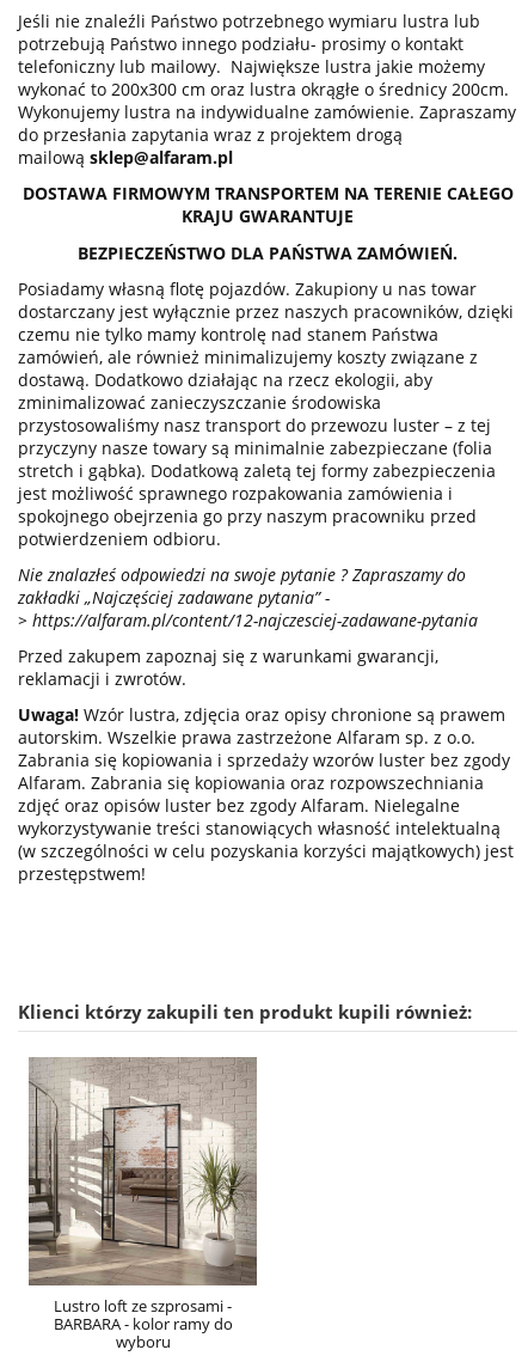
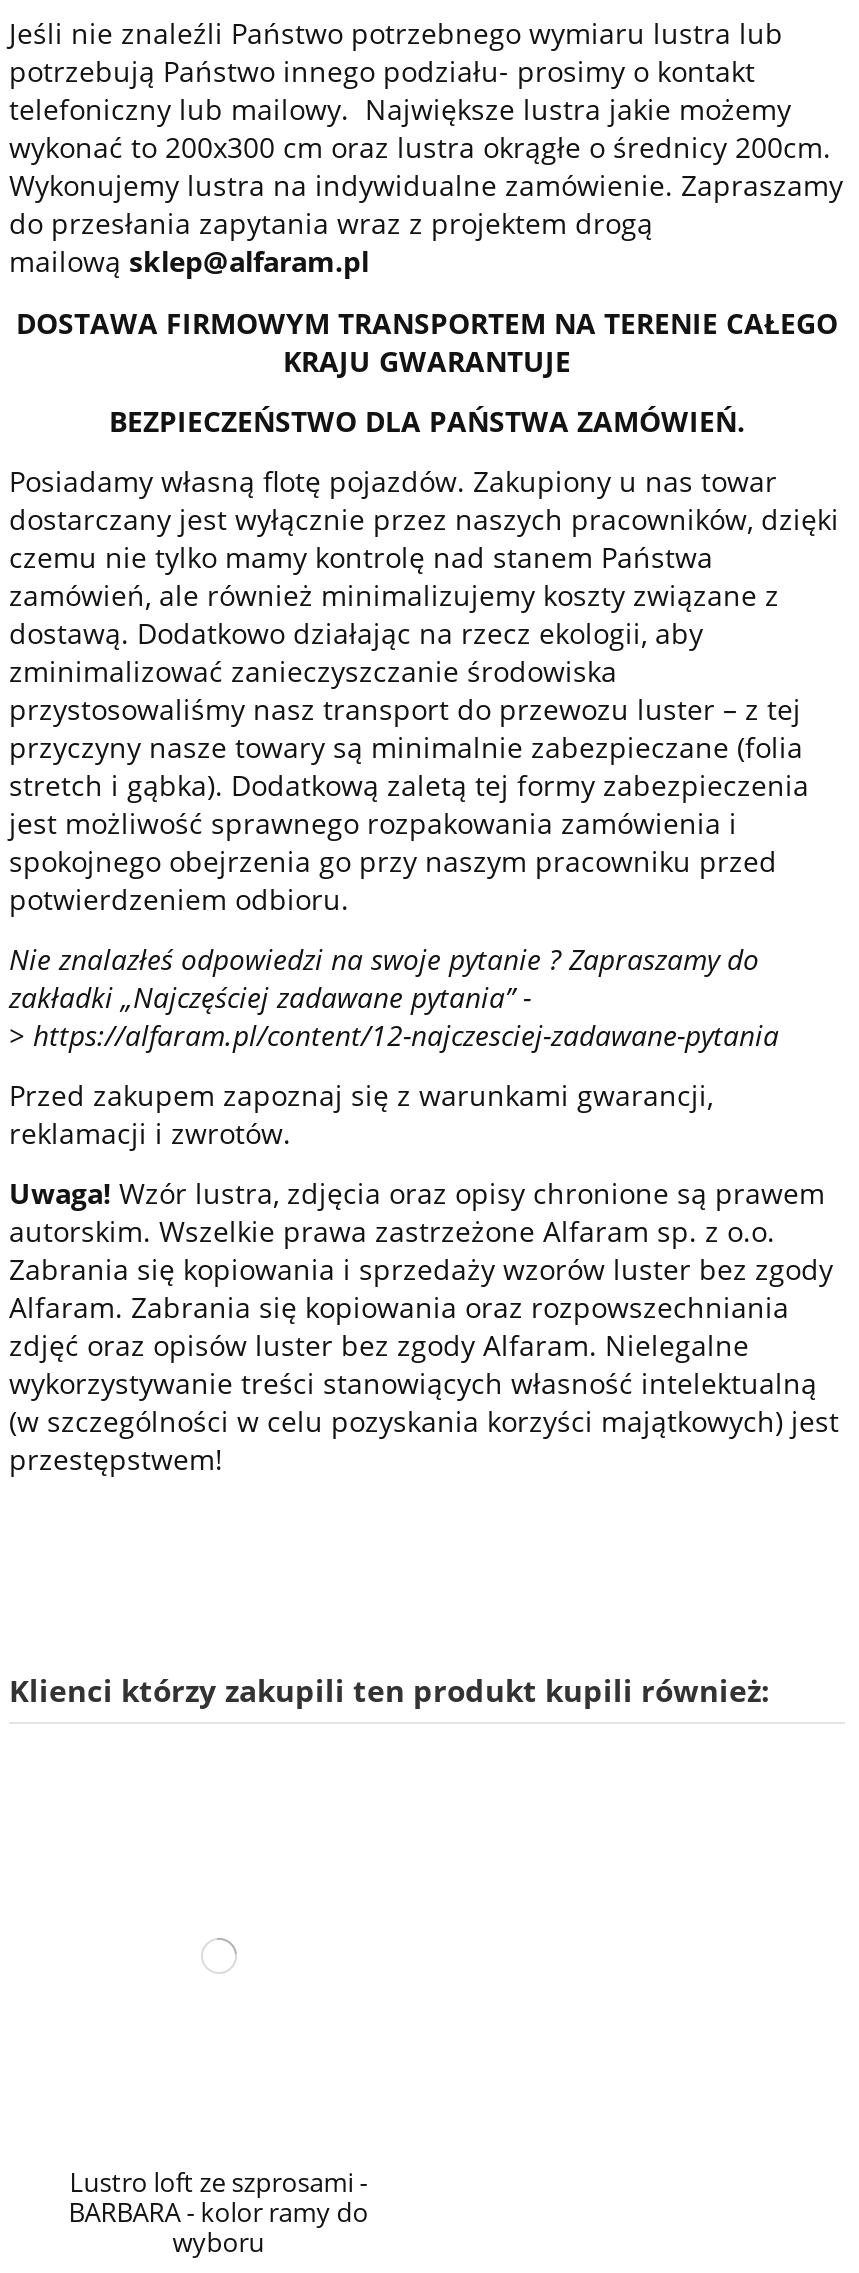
- [image]
